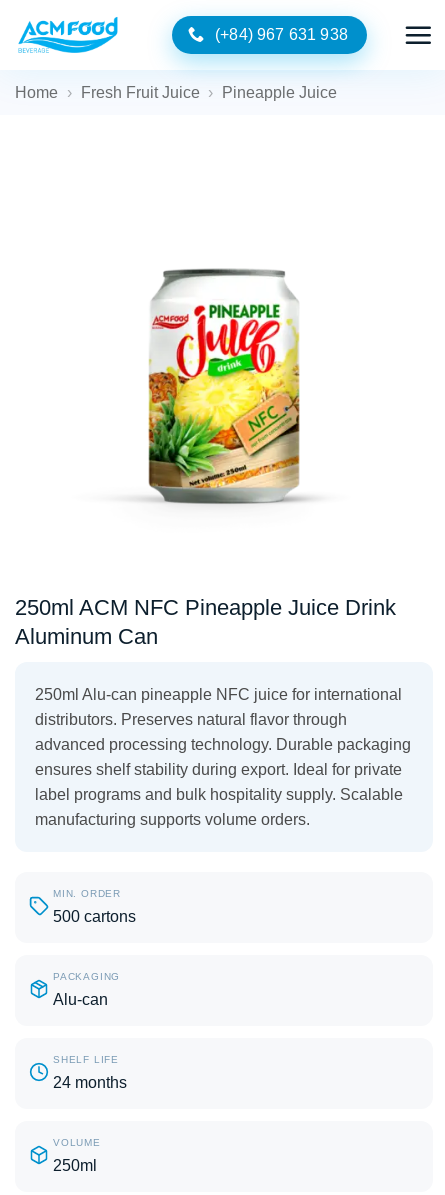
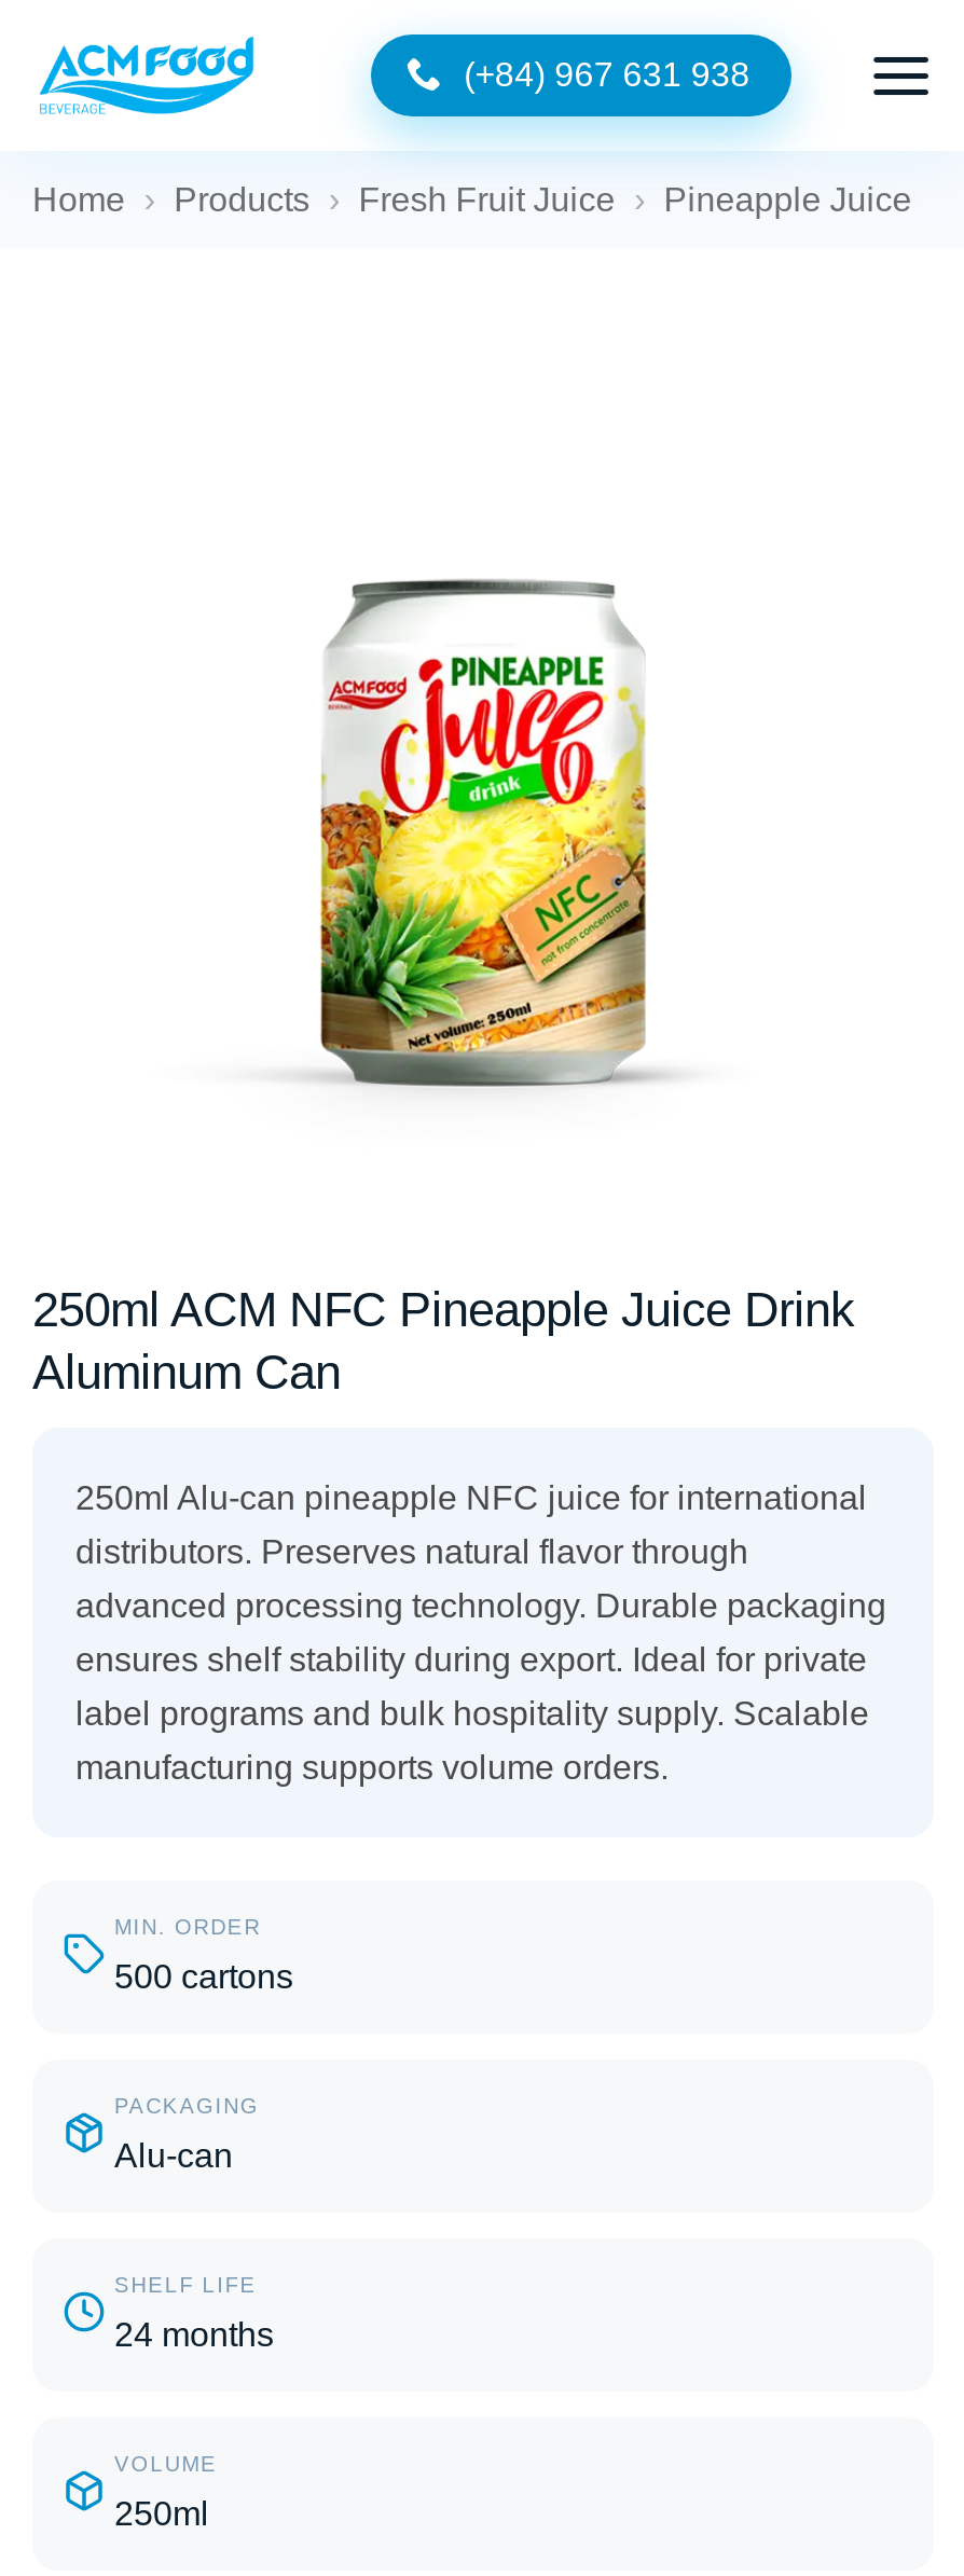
- Home › Fresh Fruit Juice › Pineapple Juice
+ Home › Products › Fresh Fruit Juice › Pineapple Juice
